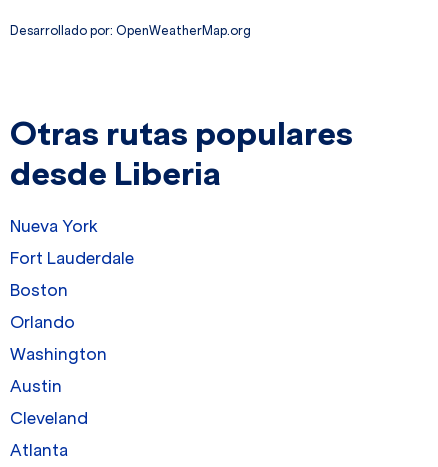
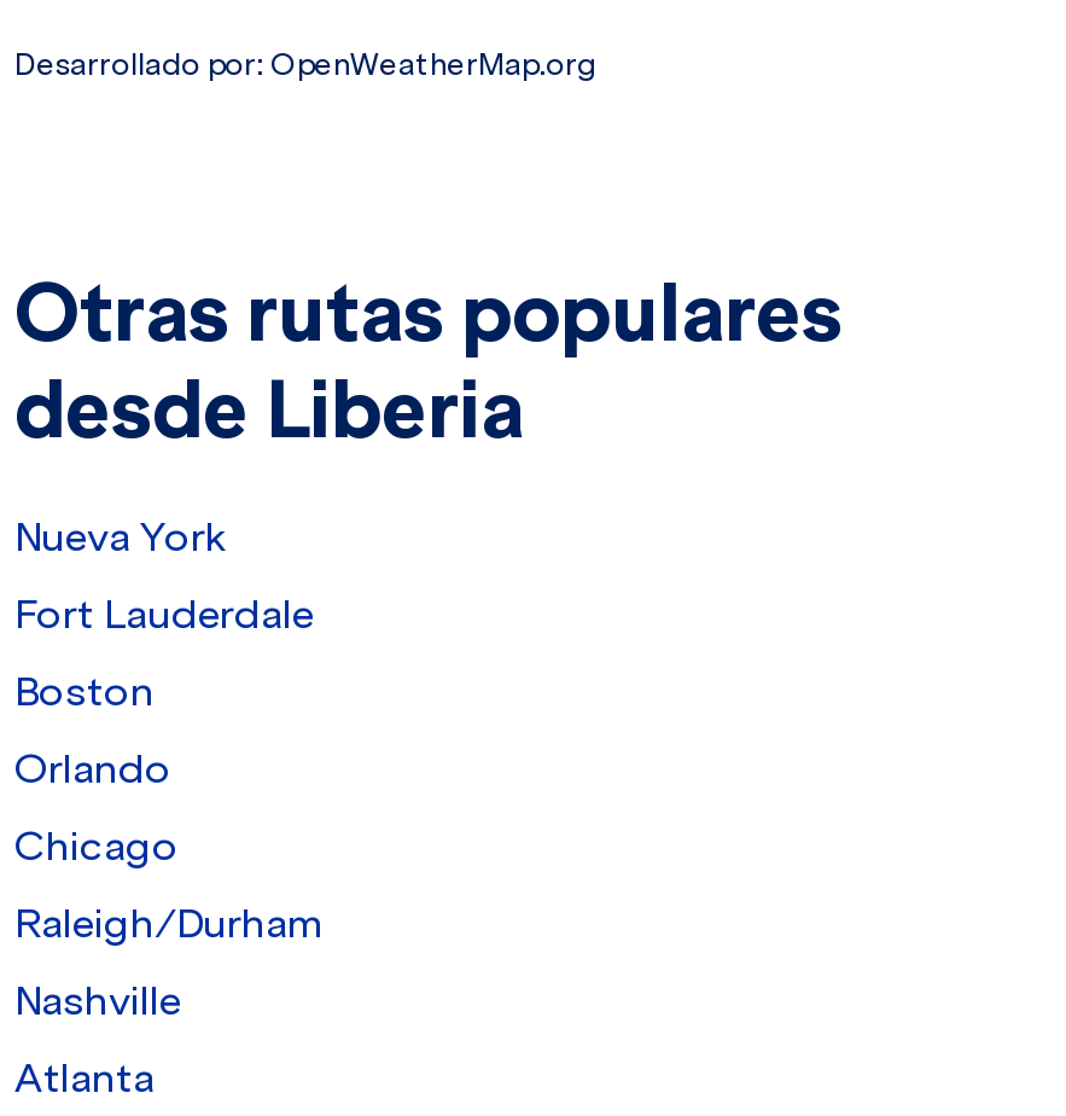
- Washington
+ Chicago

- Austin
+ Raleigh/Durham

- Cleveland
+ Nashville
